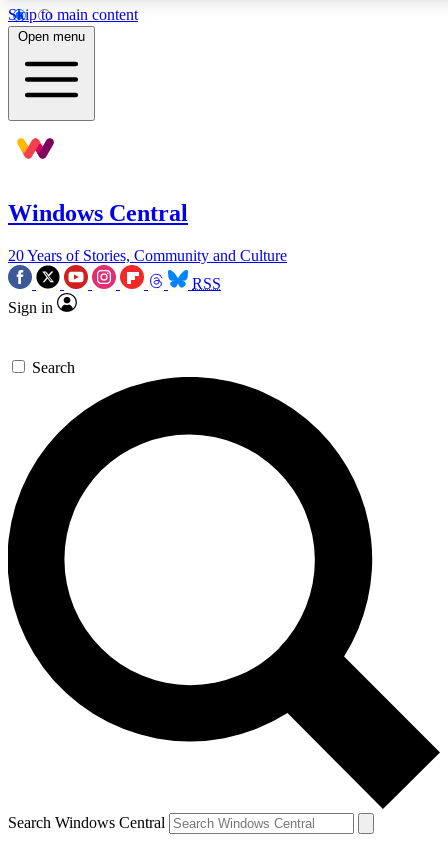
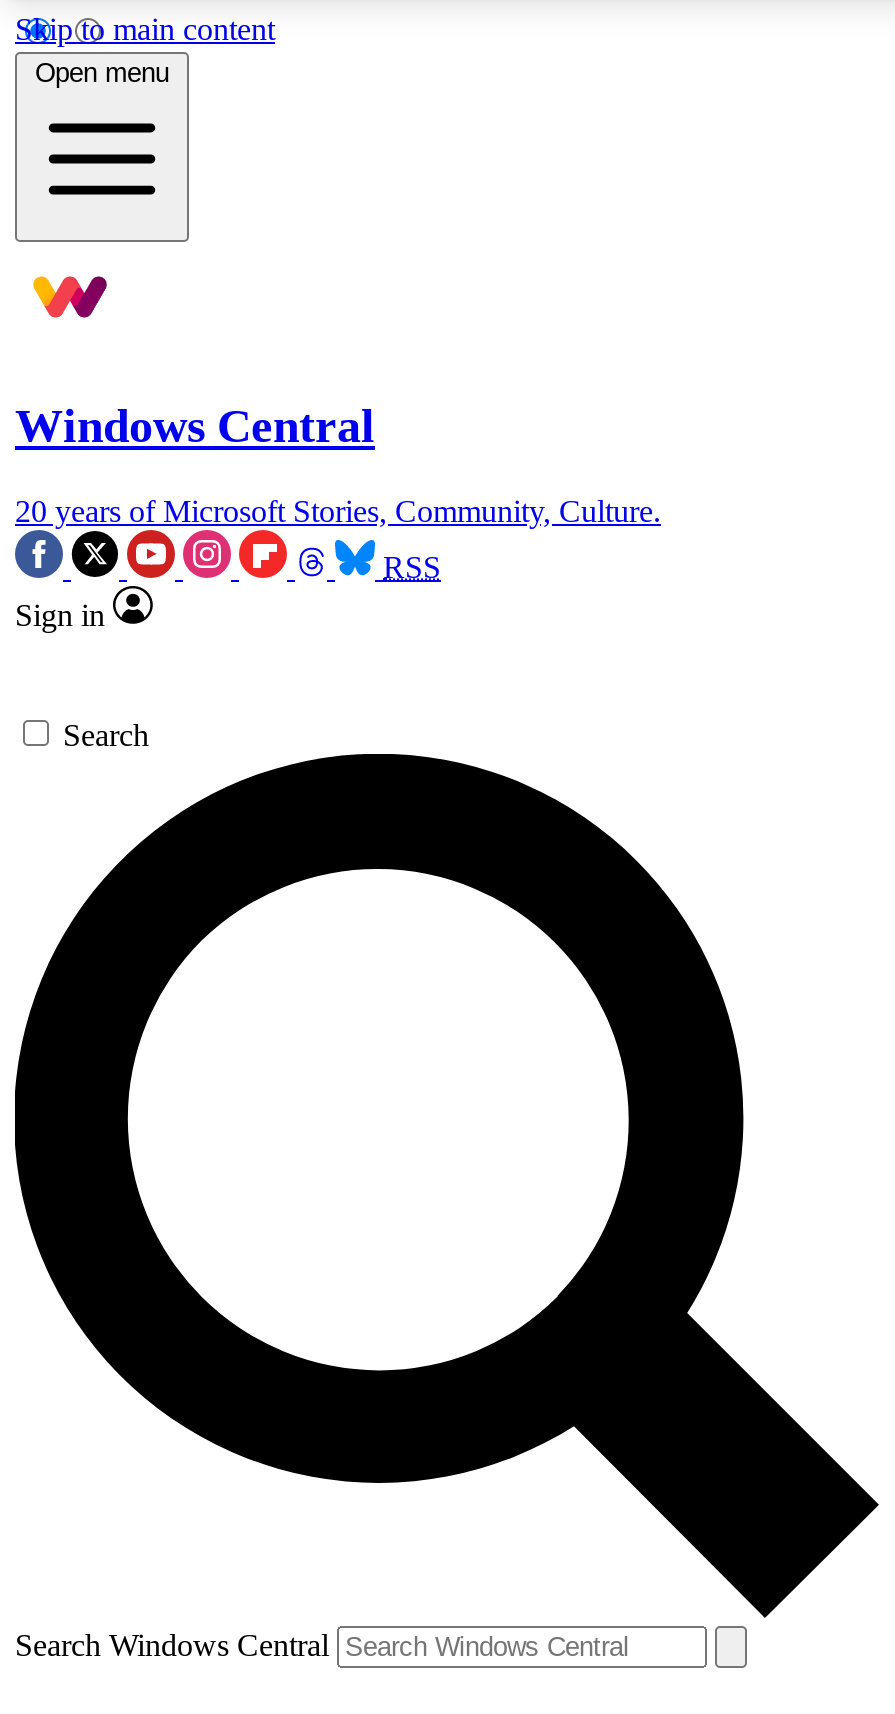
- 20 Years of Stories, Community and Culture
+ 20 years of Microsoft Stories, Community, Culture.
